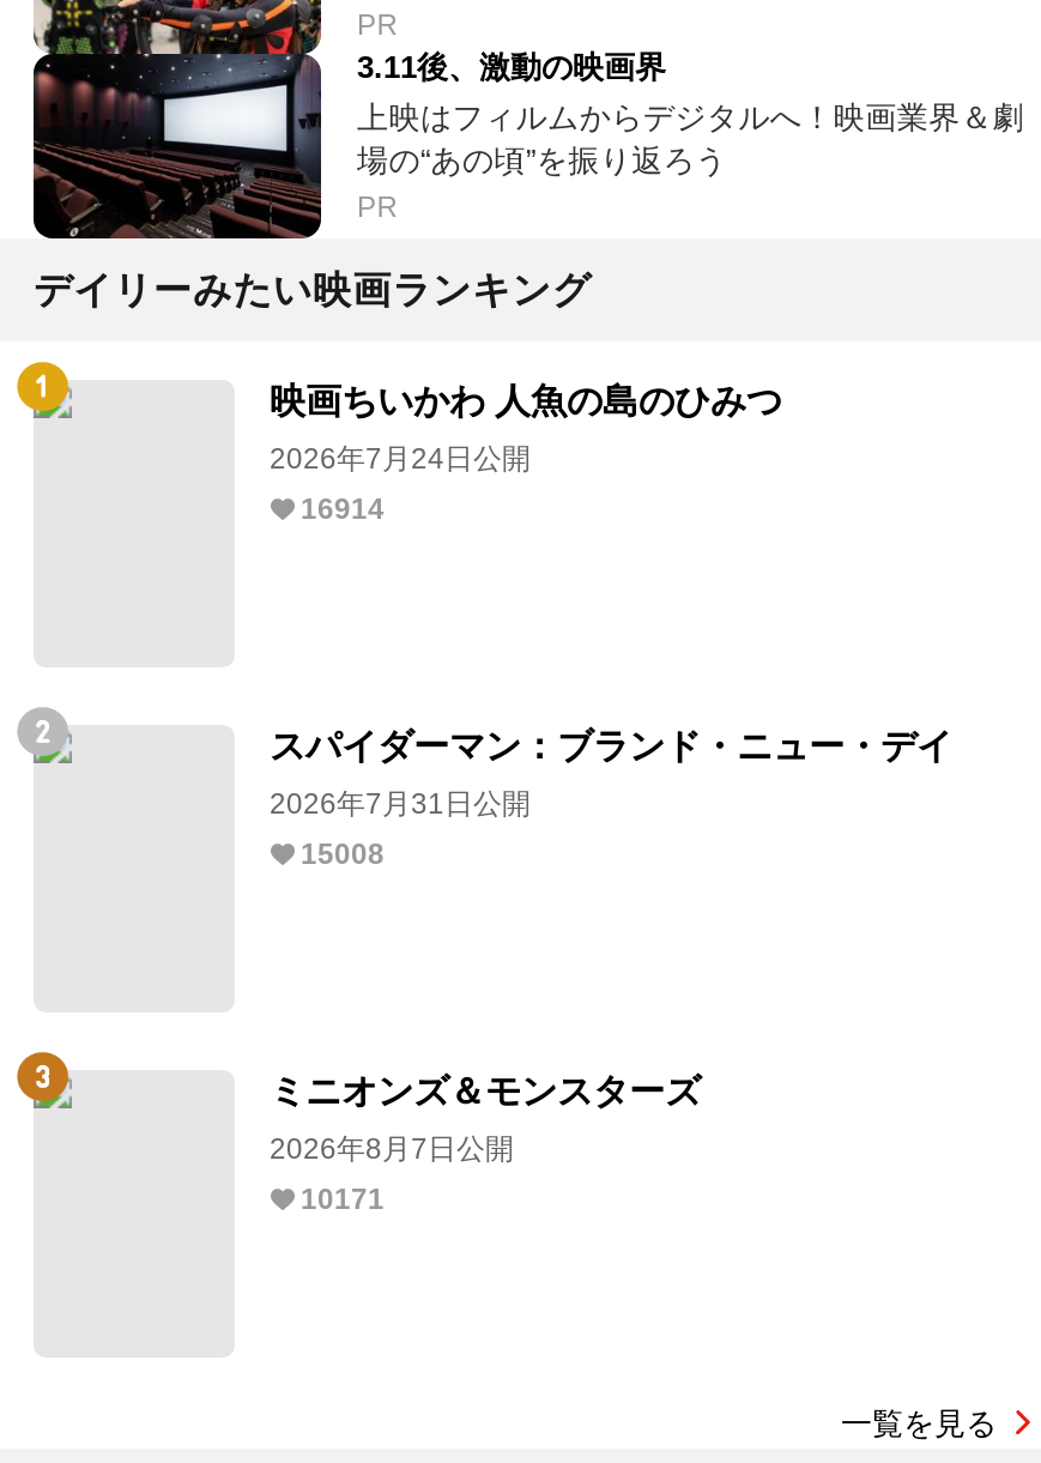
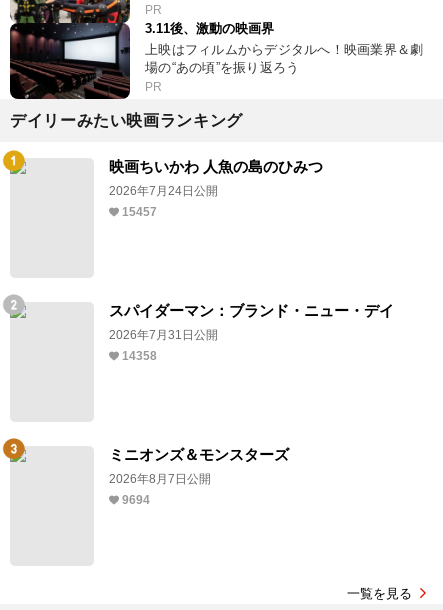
- 16914
+ 15457

- 15008
+ 14358

- 10171
+ 9694
